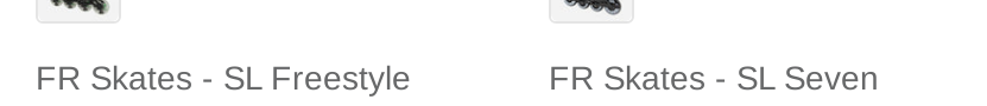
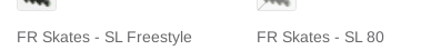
- FR Skates - SL Seven
+ FR Skates - SL 80
